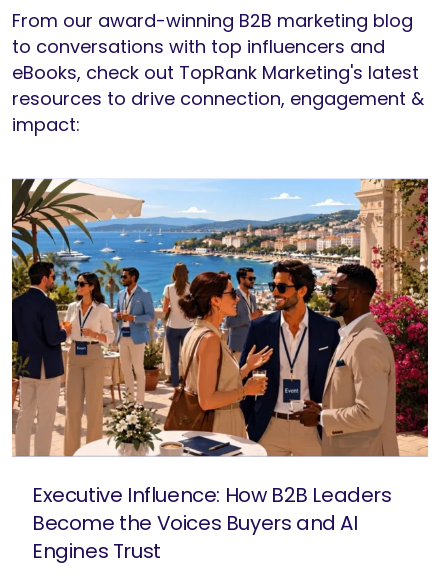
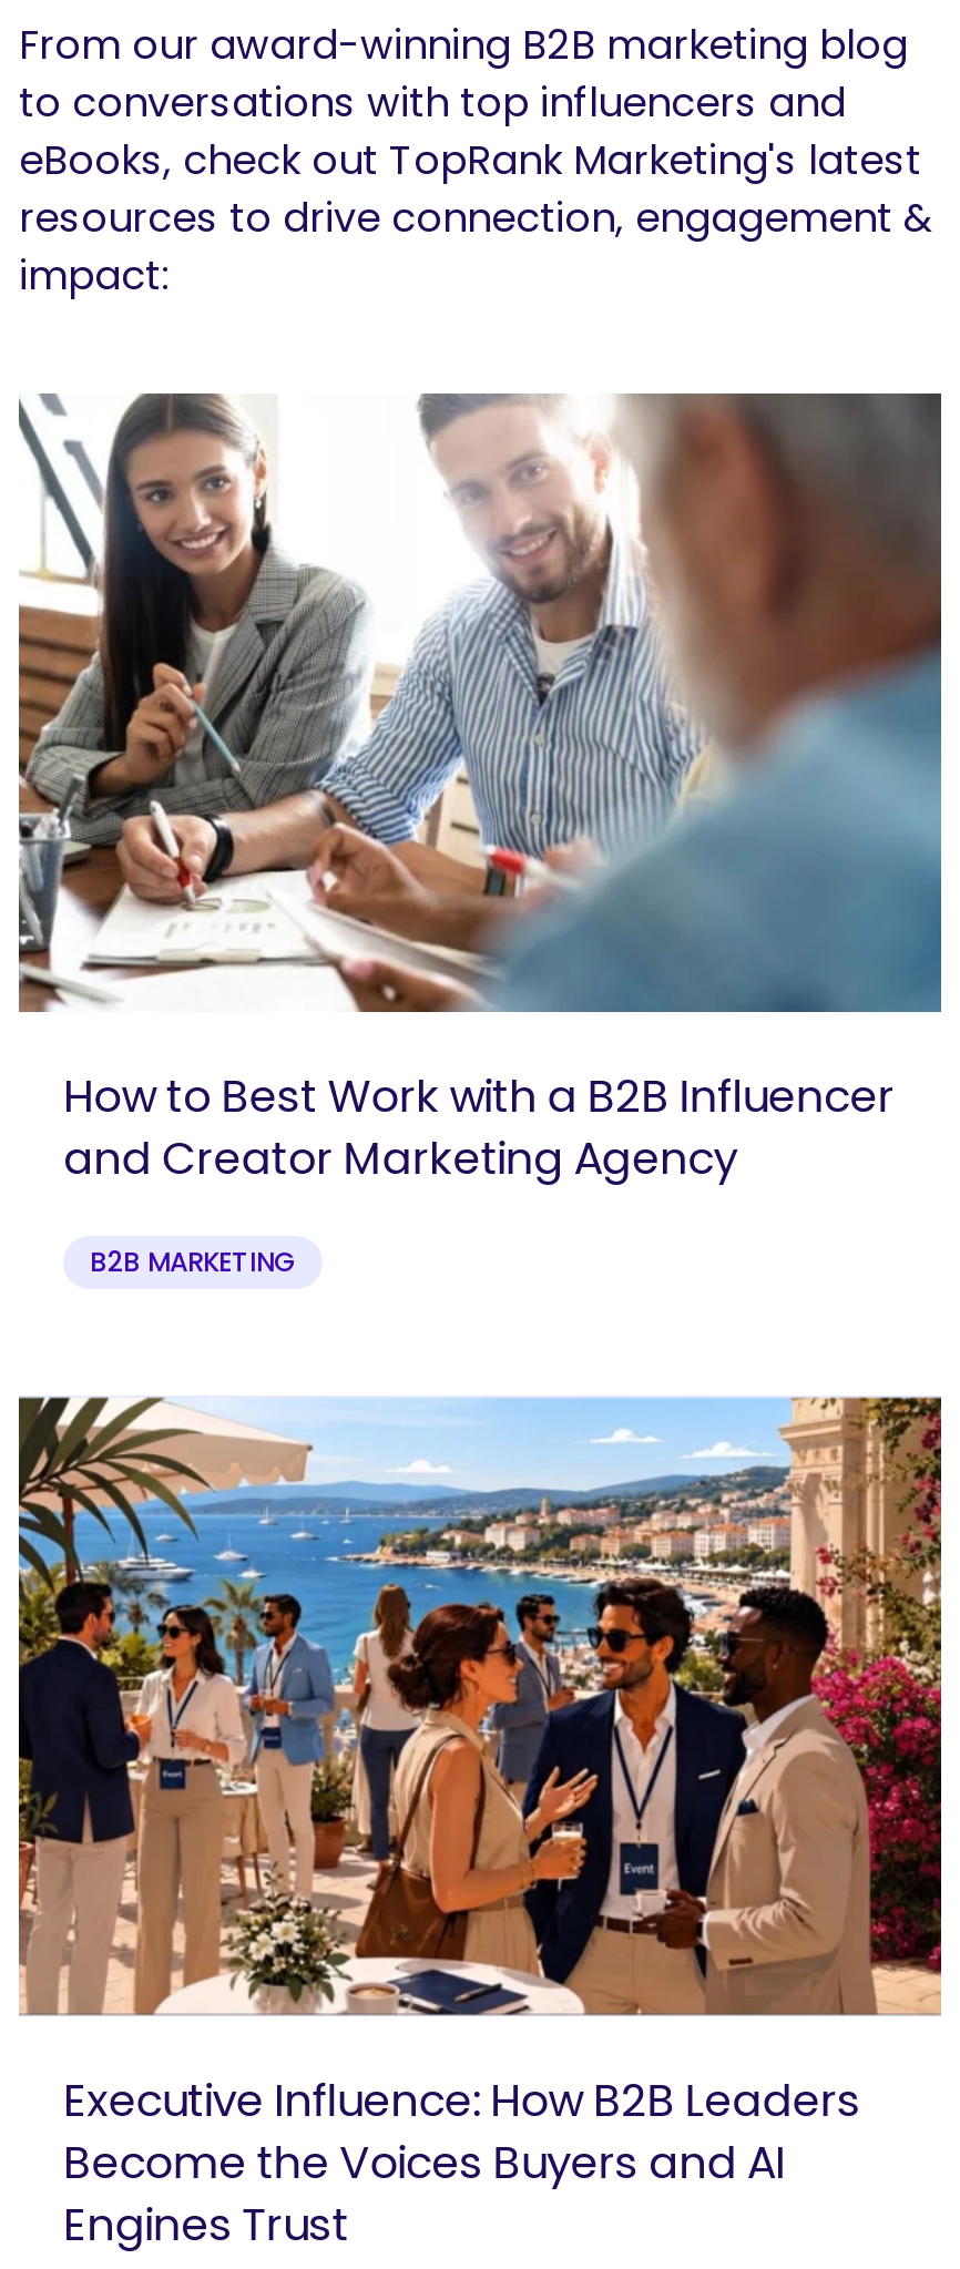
+ [image]
+ How to Best Work with a B2B Influencer
+ and Creator Marketing Agency
+ B2B MARKETING
